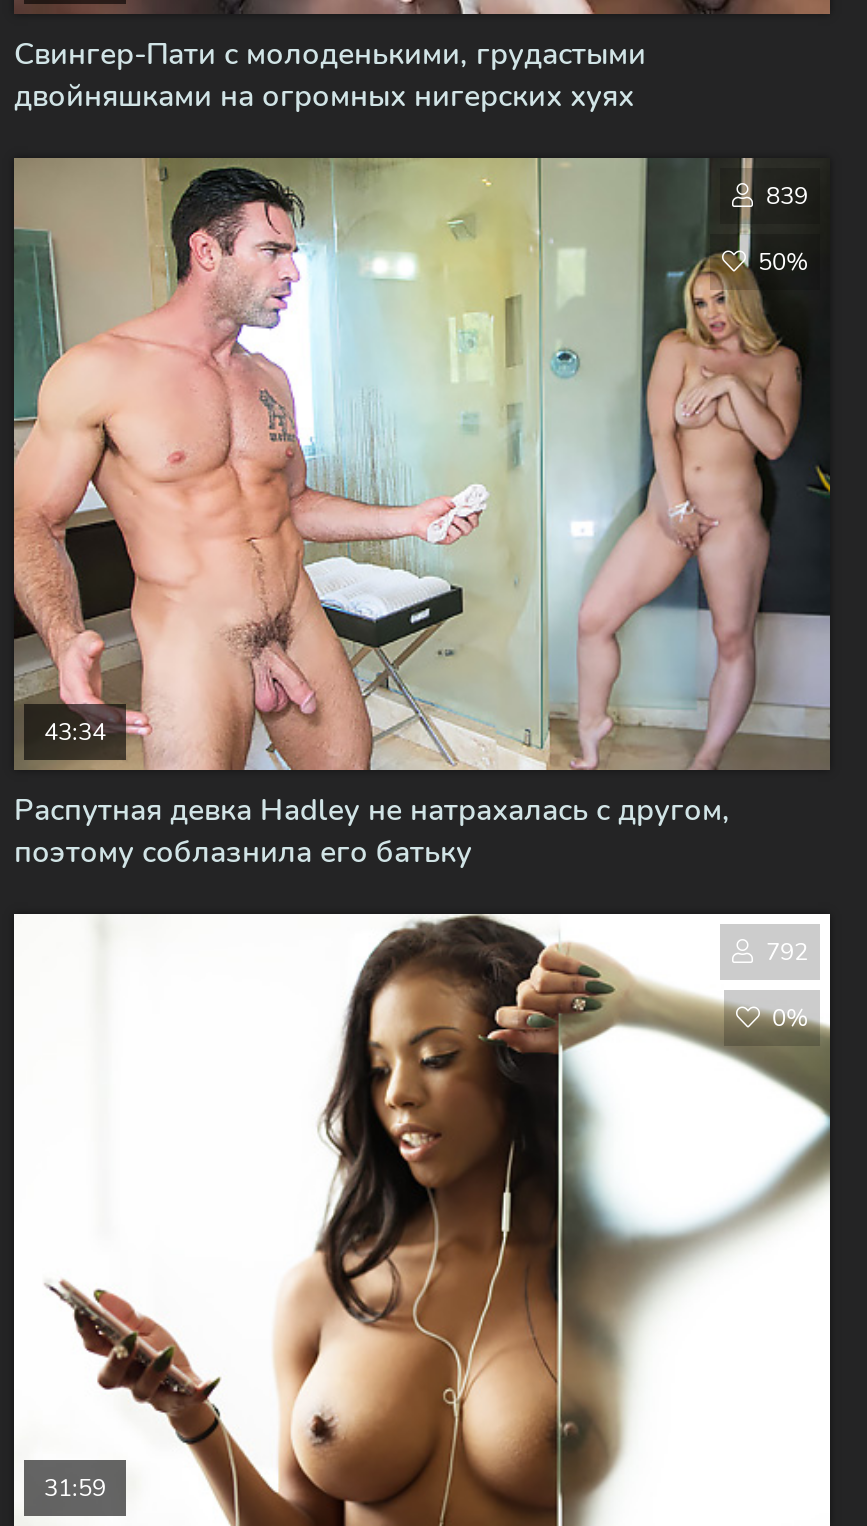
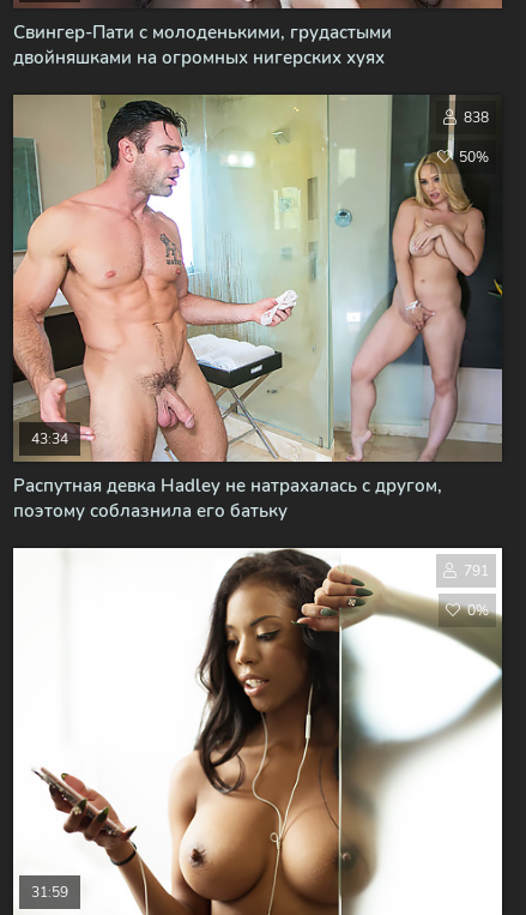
- 839
+ 838

- 792
+ 791
